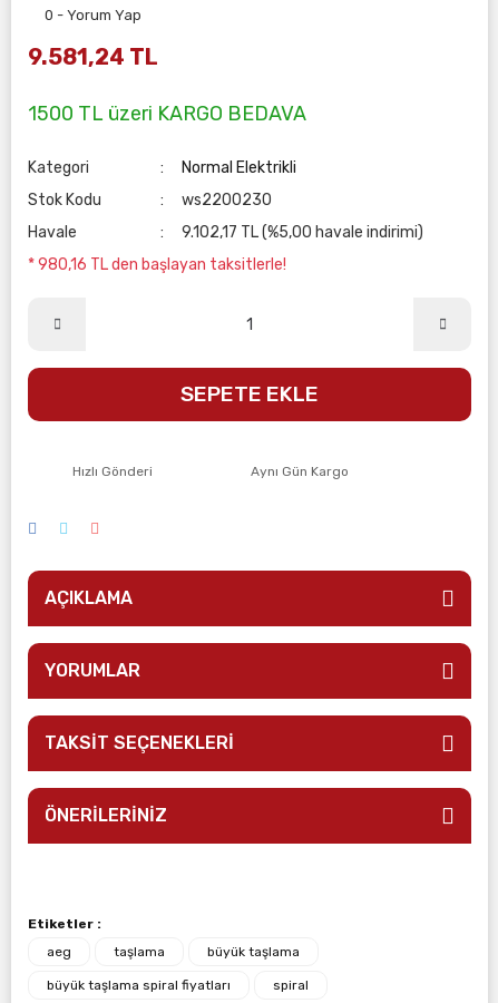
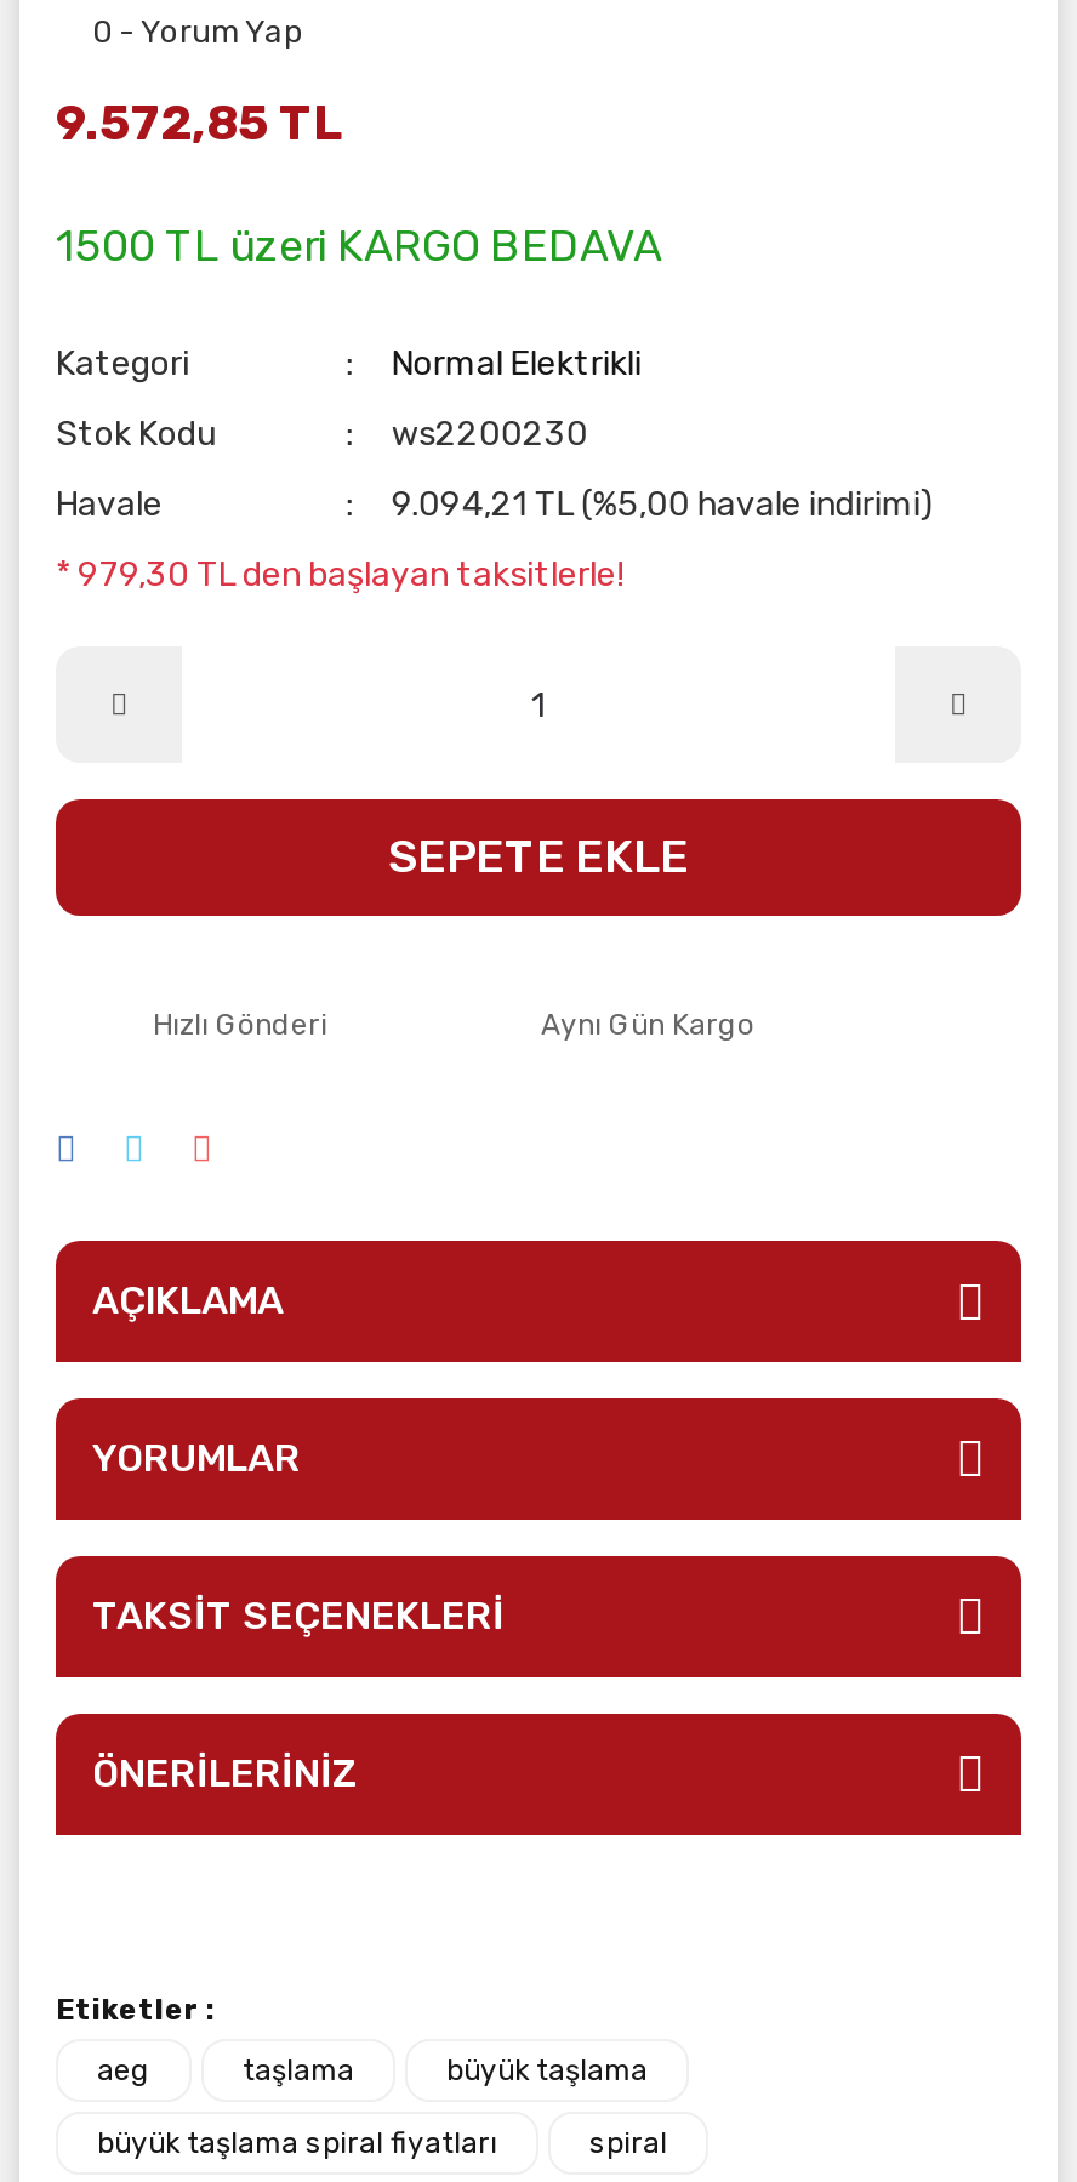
- 9.581,24 TL
+ 9.572,85 TL

- 9.102,17 TL (%5,00 havale indirimi)
+ 9.094,21 TL (%5,00 havale indirimi)

- * 980,16 TL den başlayan taksitlerle!
+ * 979,30 TL den başlayan taksitlerle!
